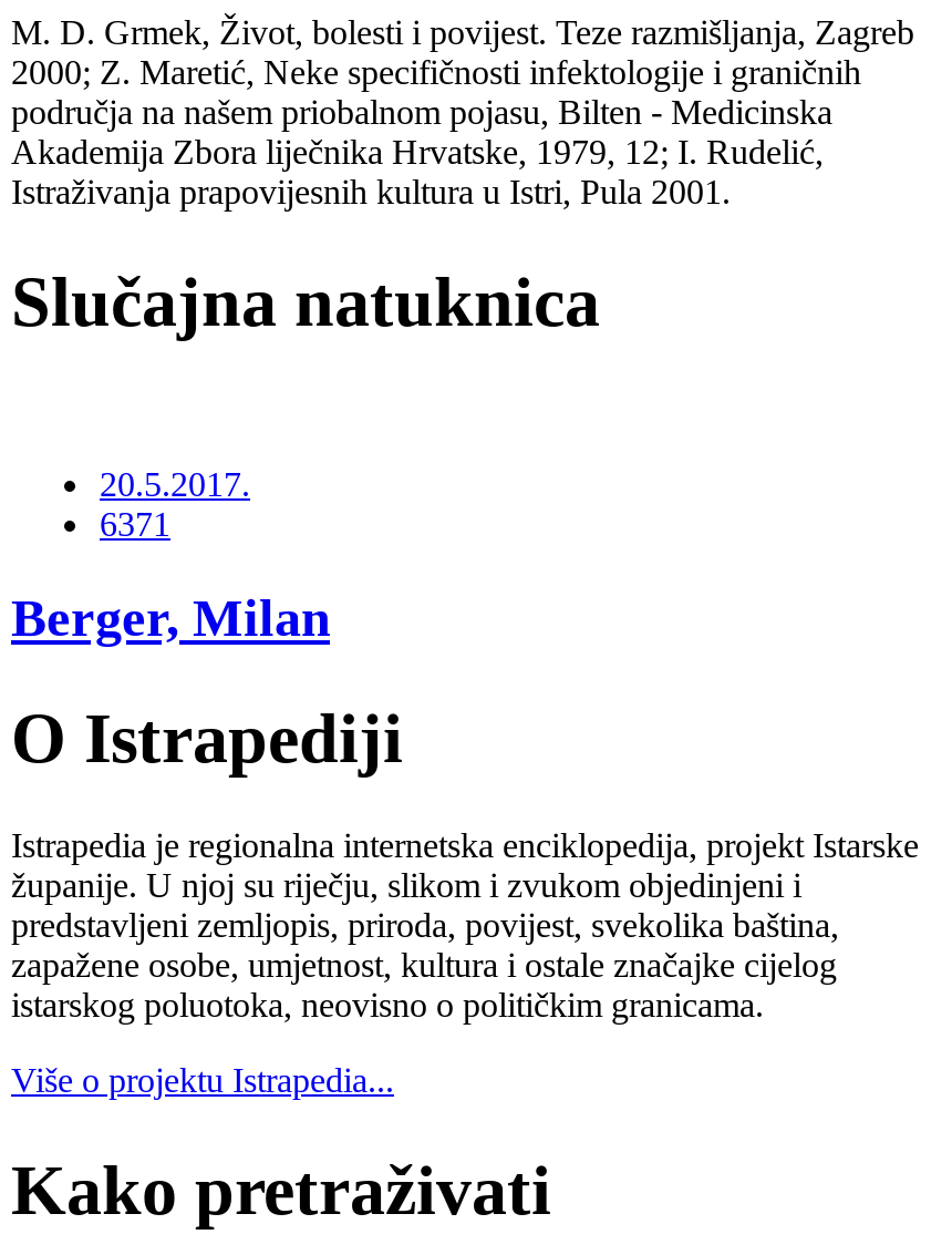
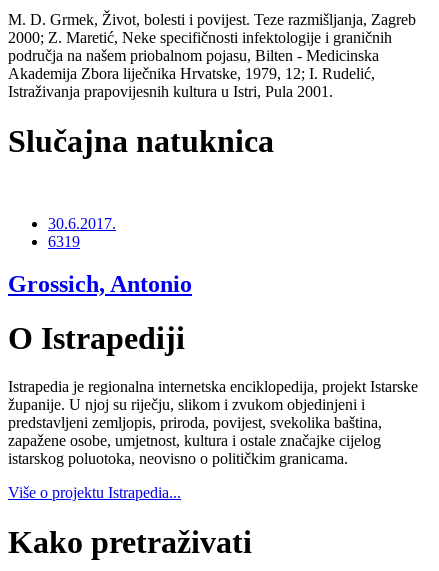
- 20.5.2017.
- 6371
+ 30.6.2017.
+ 6319

- Berger, Milan
+ Grossich, Antonio
